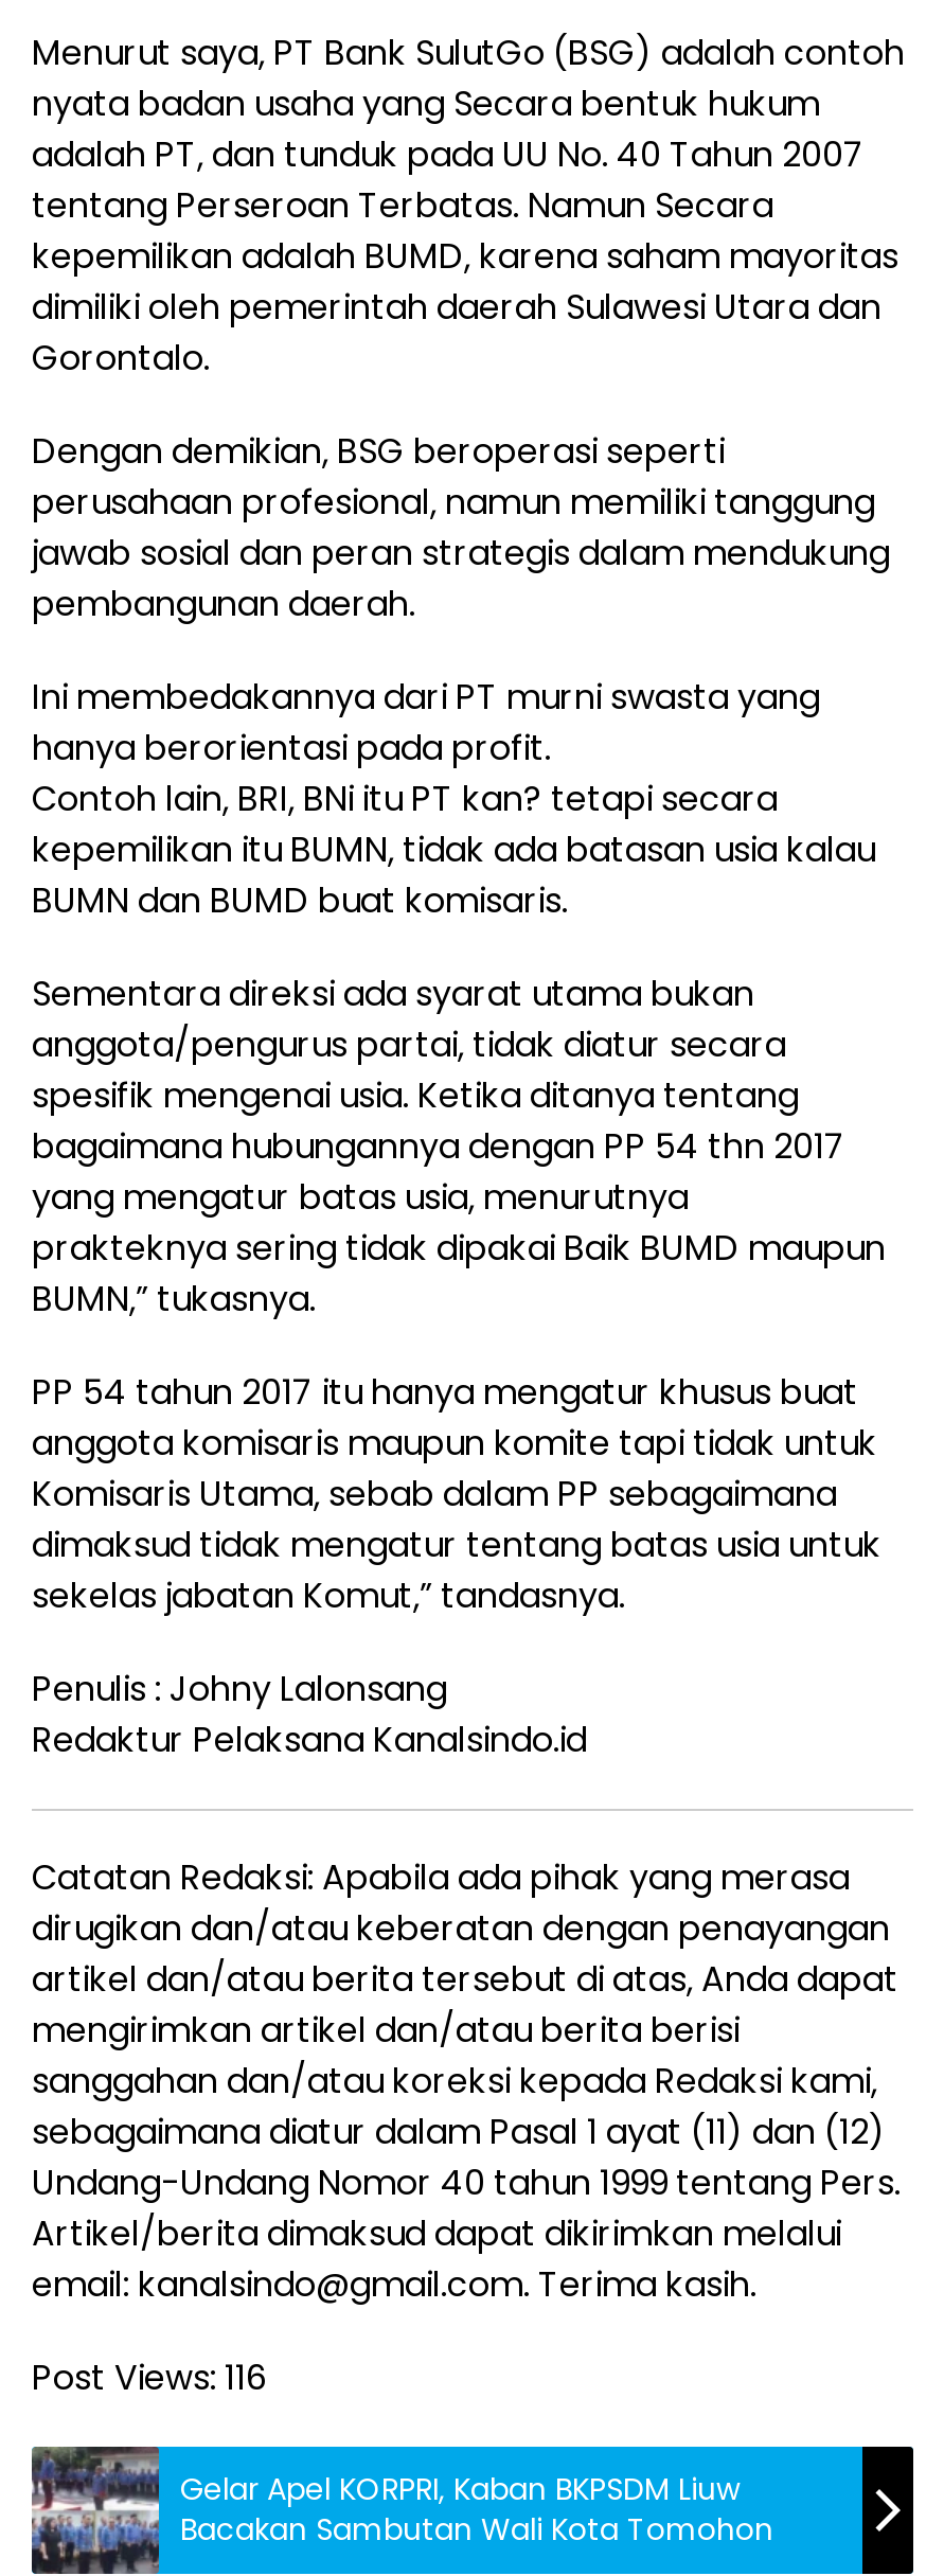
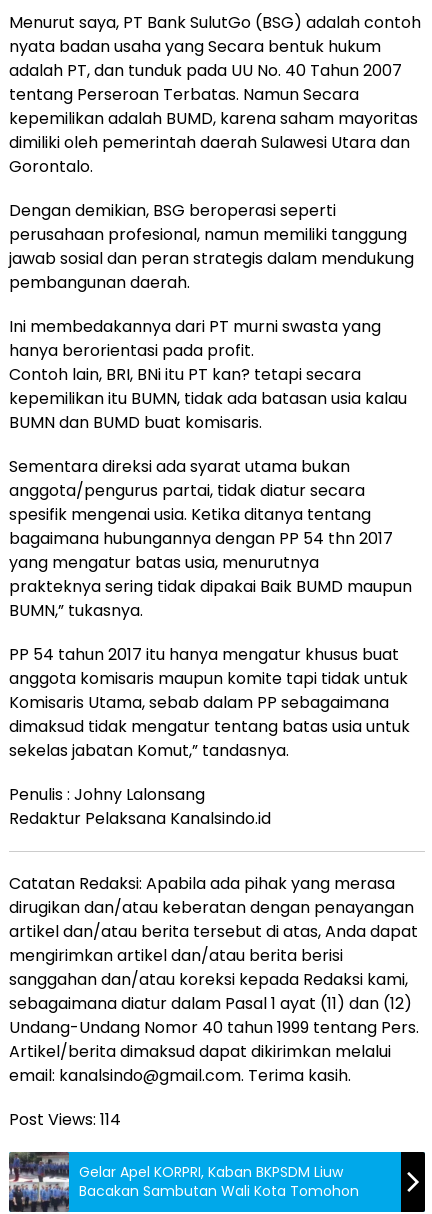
- Post Views: 116
+ Post Views: 114
